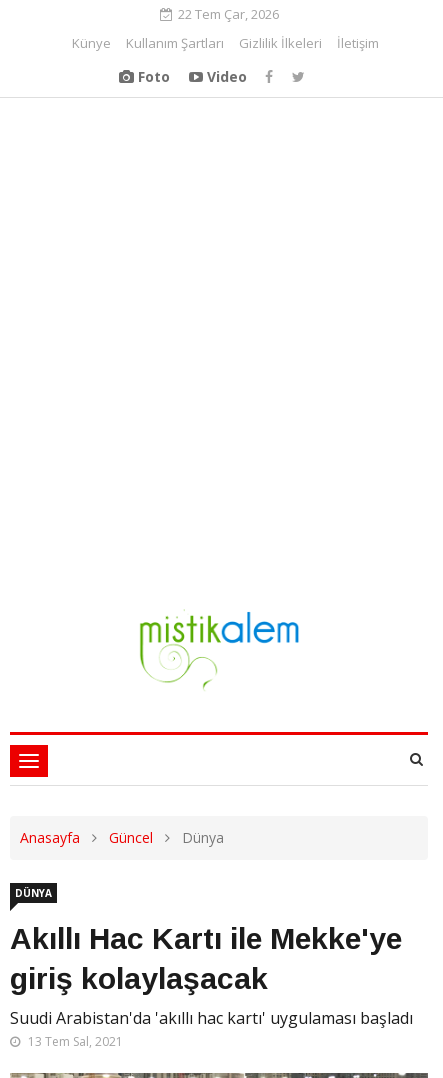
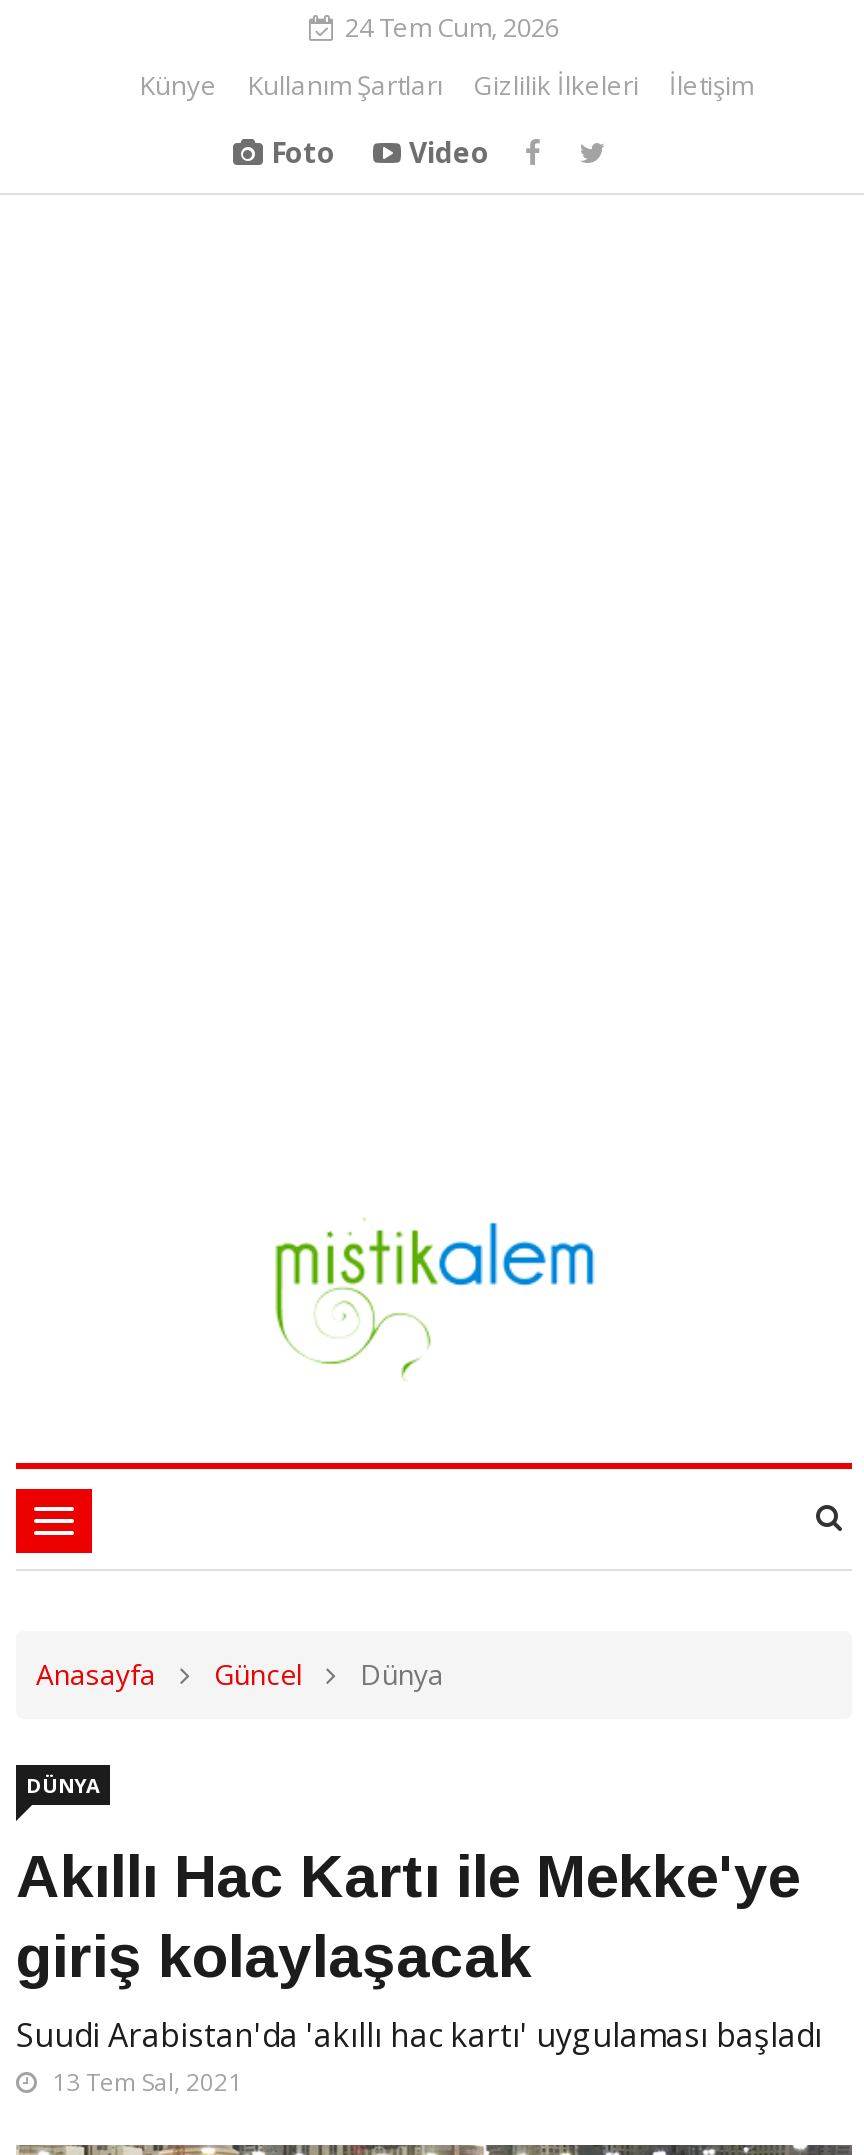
- 22 Tem Çar, 2026
+ 24 Tem Cum, 2026
